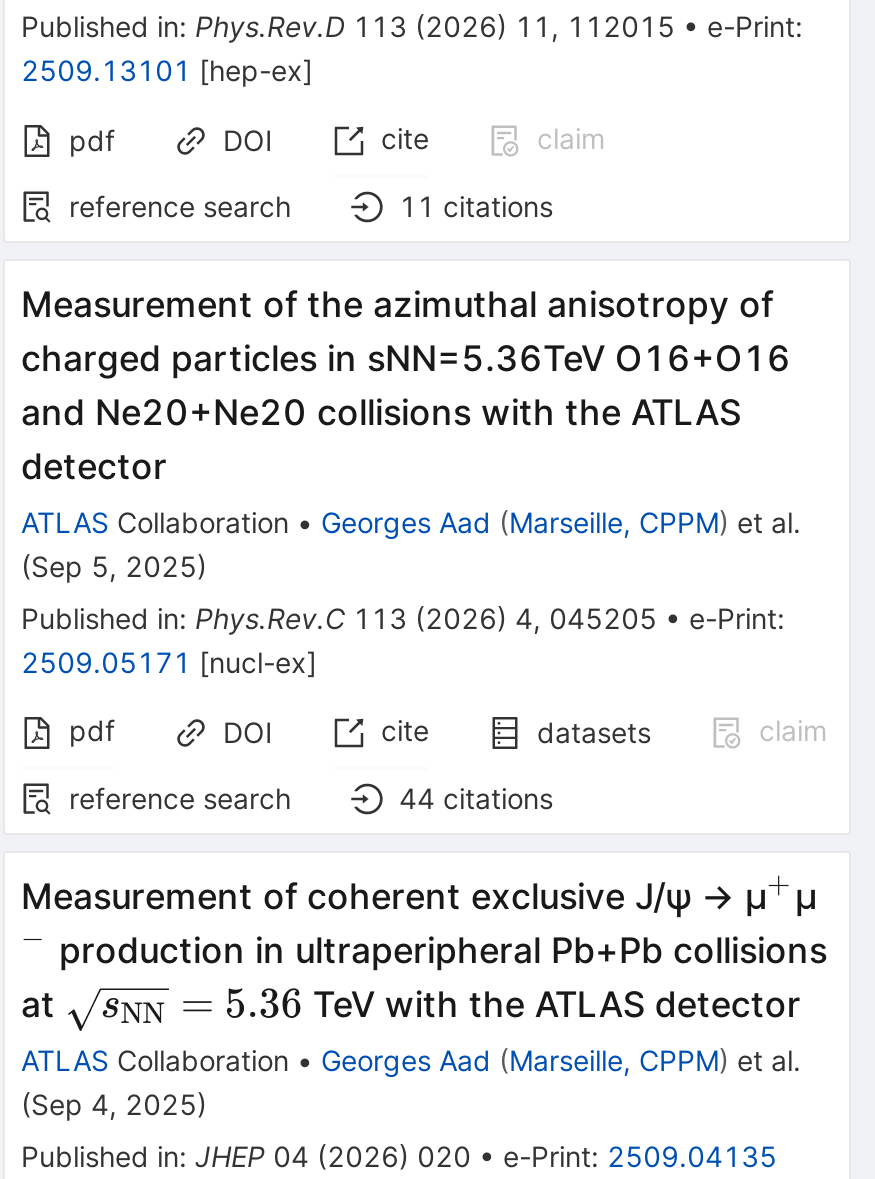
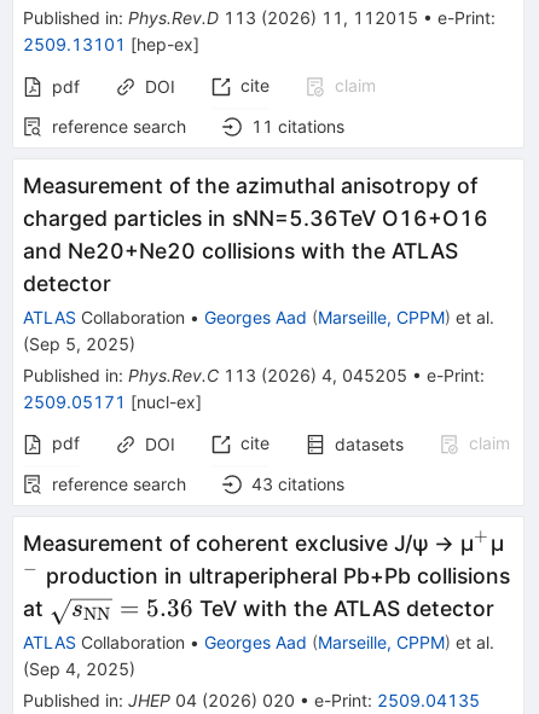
- 44 citations
+ 43 citations
